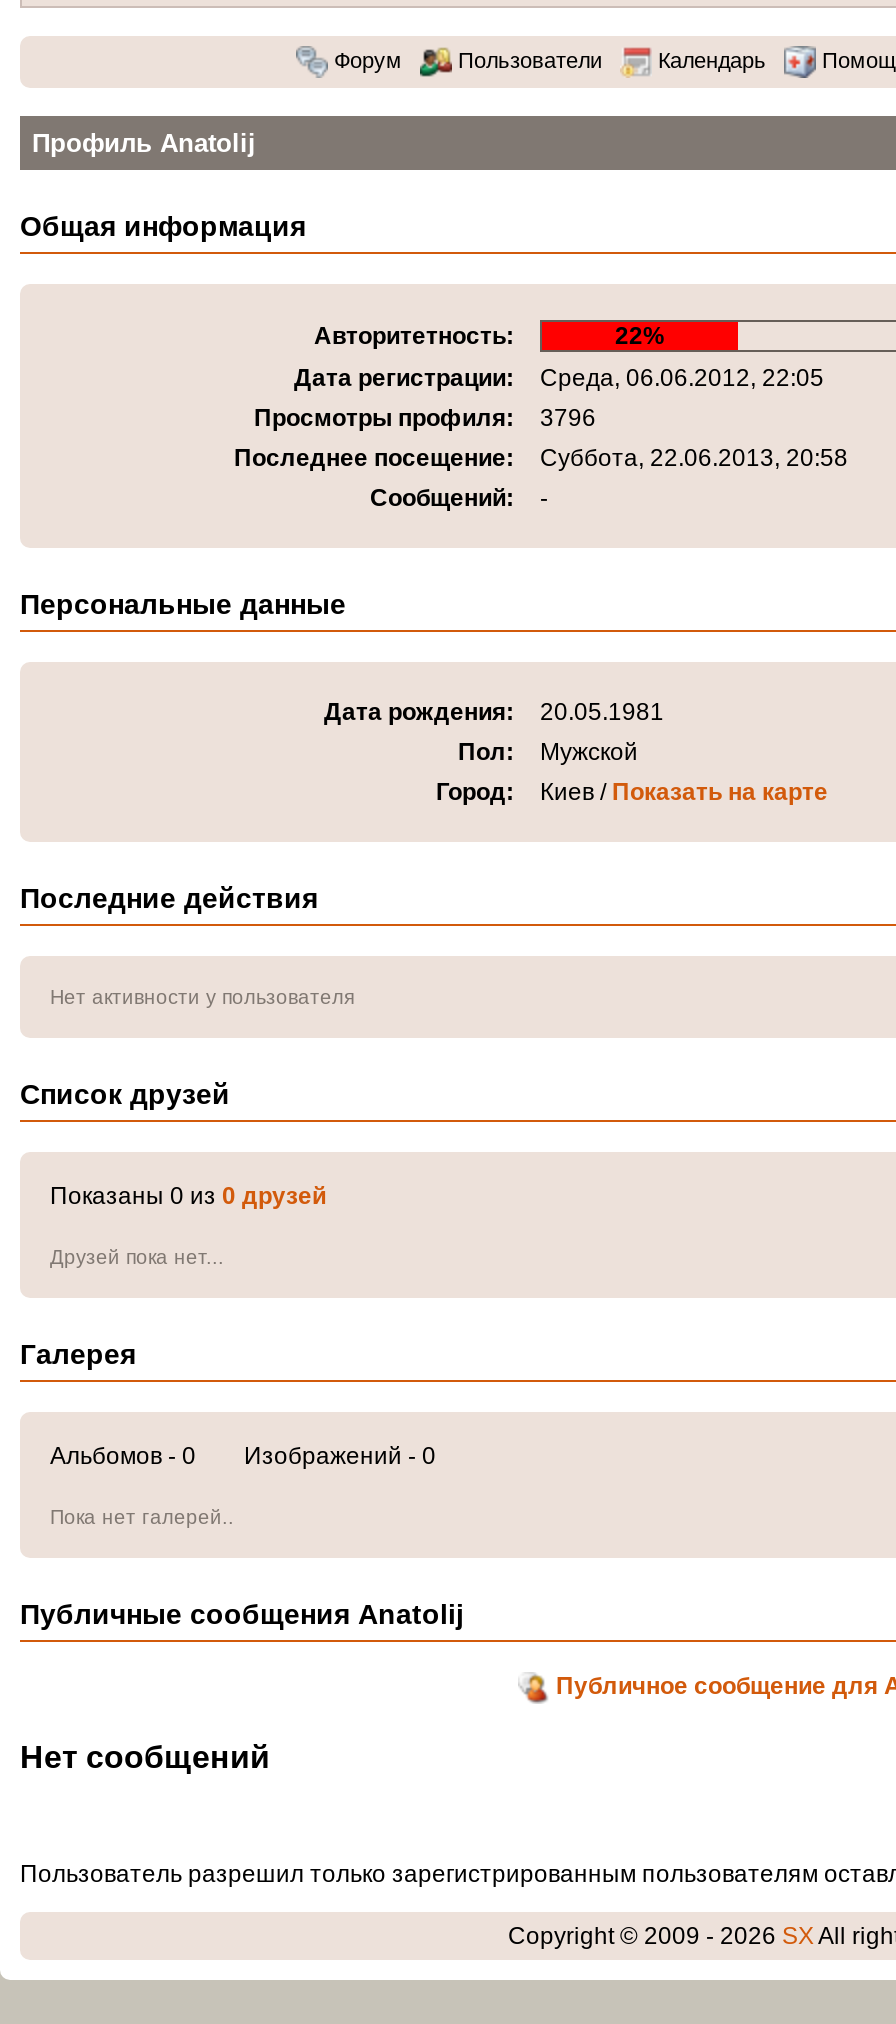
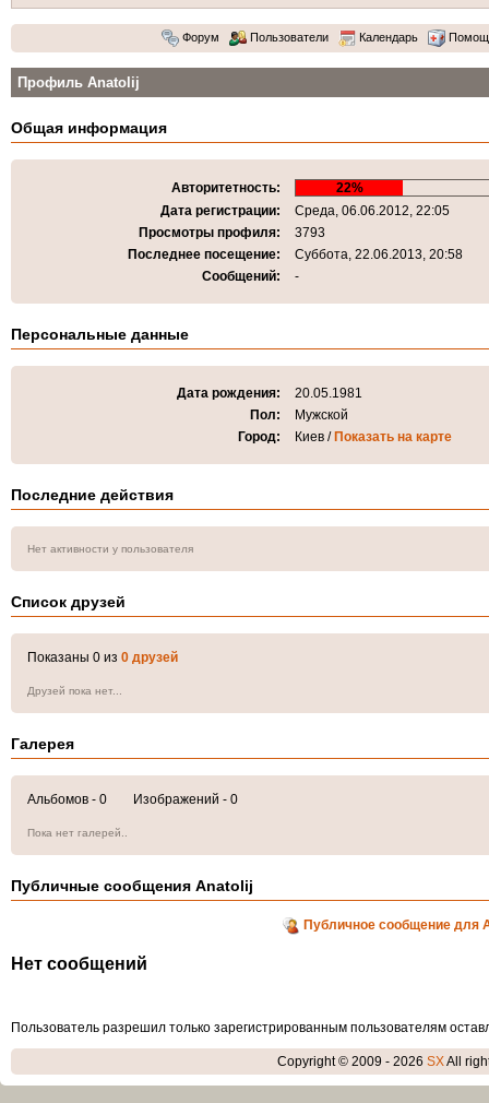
- Просмотры профиля: 3796
+ Просмотры профиля: 3793
